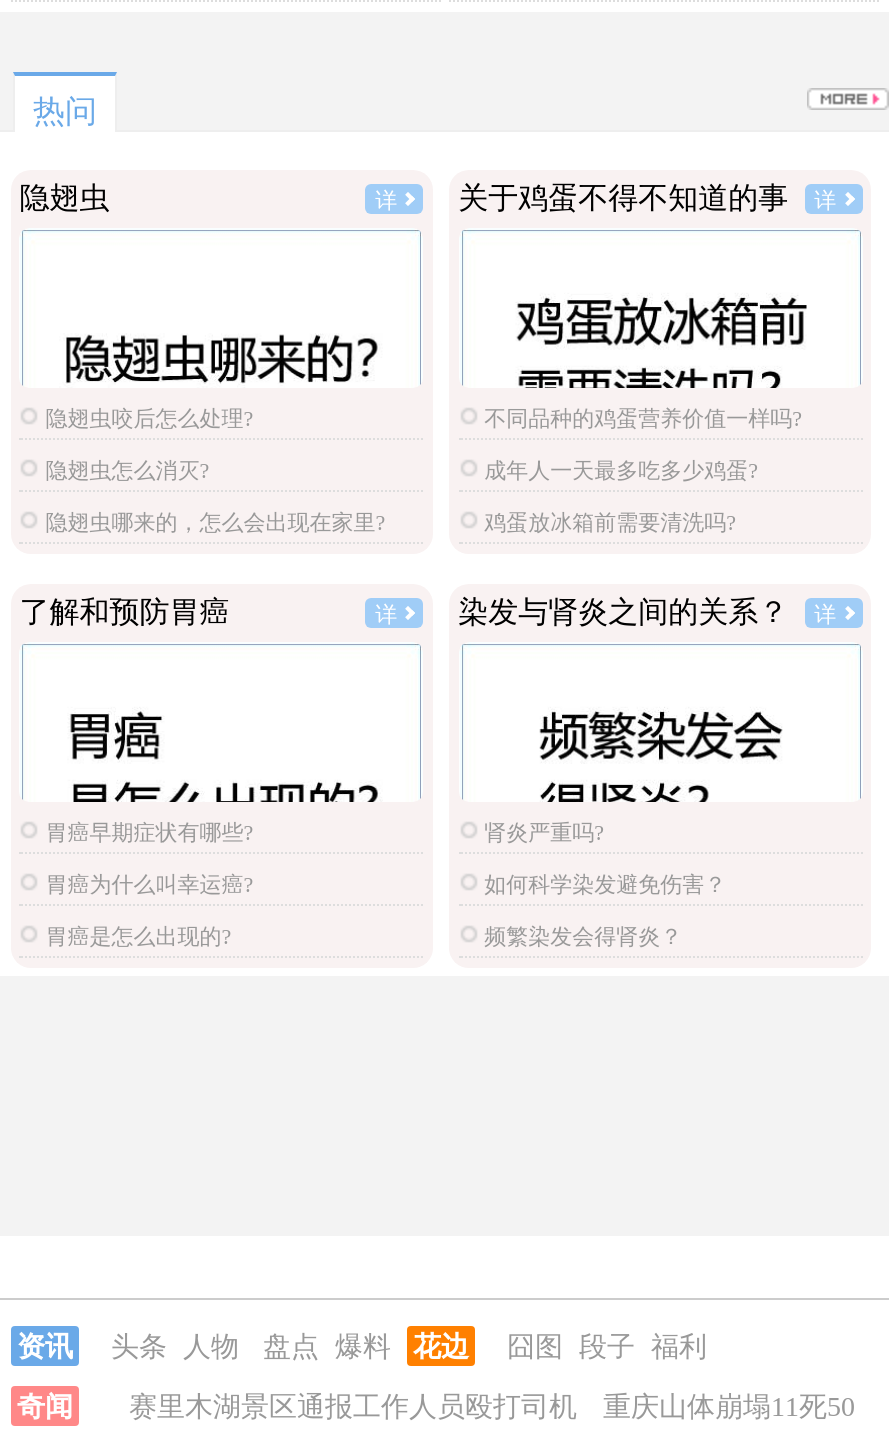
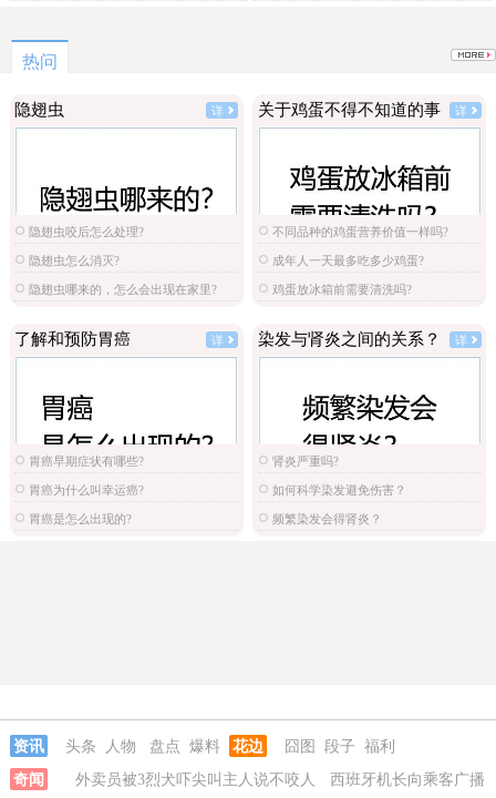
- 赛里木湖景区通报工作人员殴打司机
- 重庆山体崩塌11死50
+ 外卖员被3烈犬吓尖叫主人说不咬人
+ 西班牙机长向乘客广播
